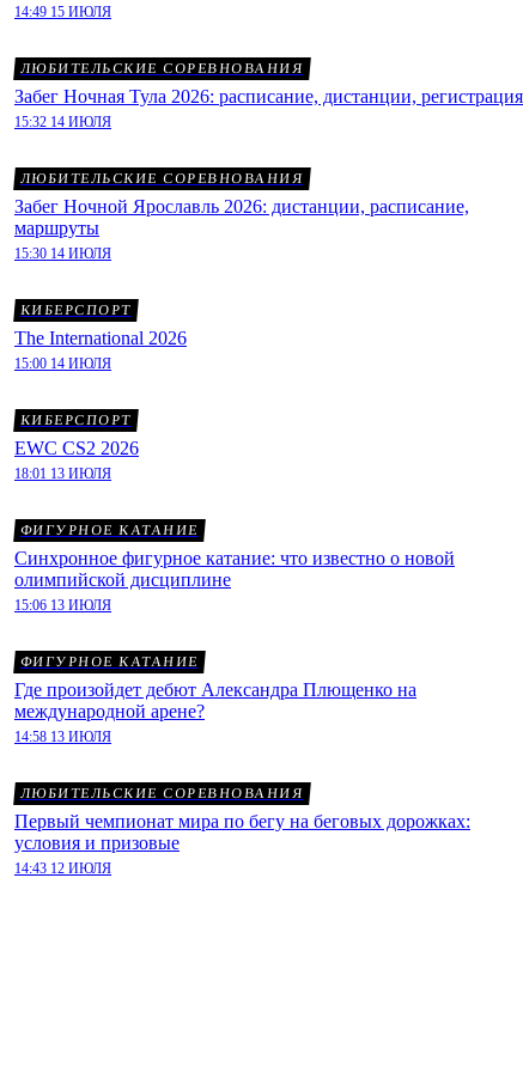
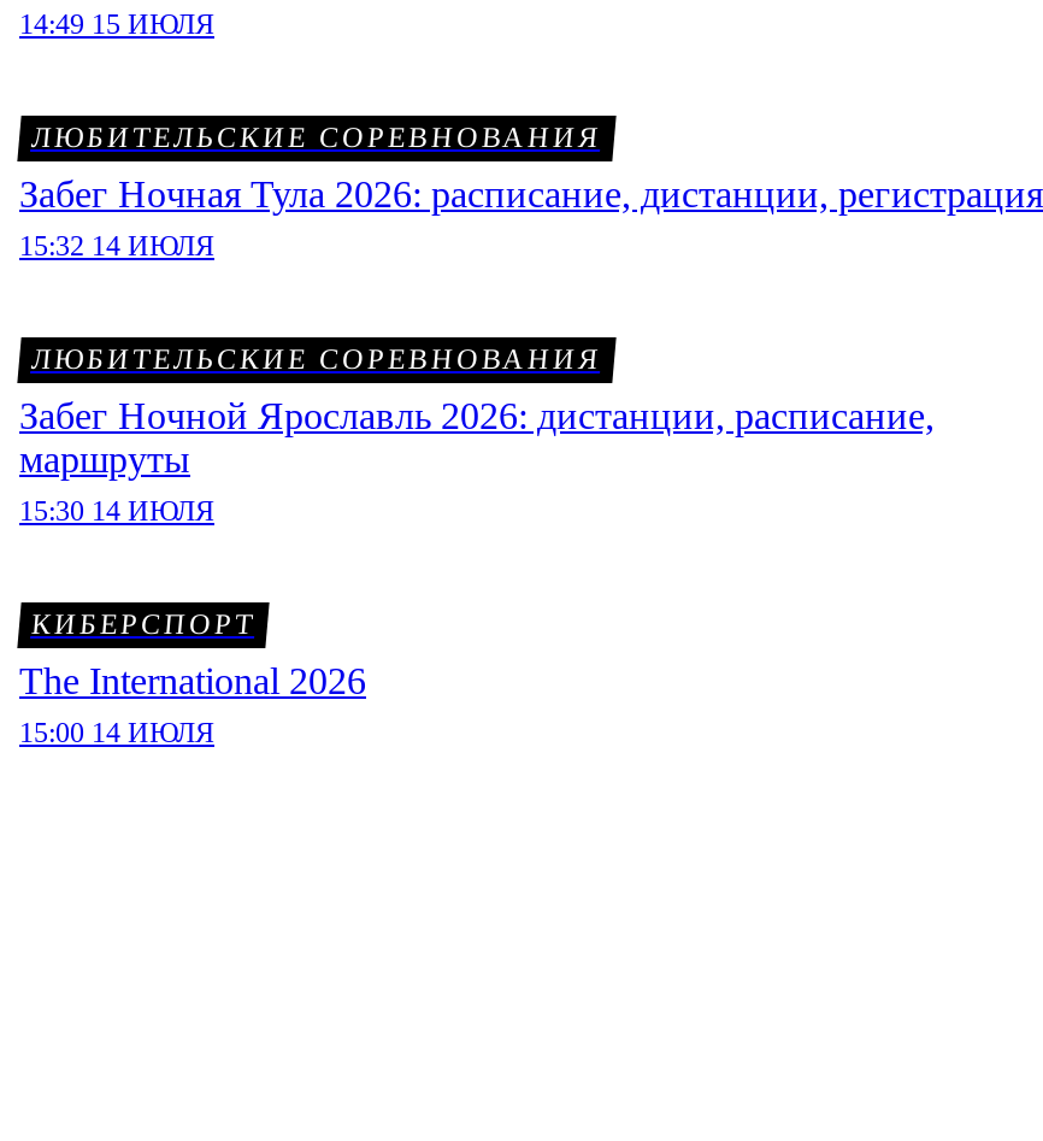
- КИБЕРСПОРТ
- EWC CS2 2026
- 18:01 13 ИЮЛЯ
- ФИГУРНОЕ КАТАНИЕ
- Синхронное фигурное катание: что известно о новой
- олимпийской дисциплине
- 15:06 13 ИЮЛЯ
- ФИГУРНОЕ КАТАНИЕ
- Где произойдет дебют Александра Плющенко на
- международной арене?
- 14:58 13 ИЮЛЯ
- ЛЮБИТЕЛЬСКИЕ СОРЕВНОВАНИЯ
- Первый чемпионат мира по бегу на беговых дорожках:
- условия и призовые
- 14:43 12 ИЮЛЯ
